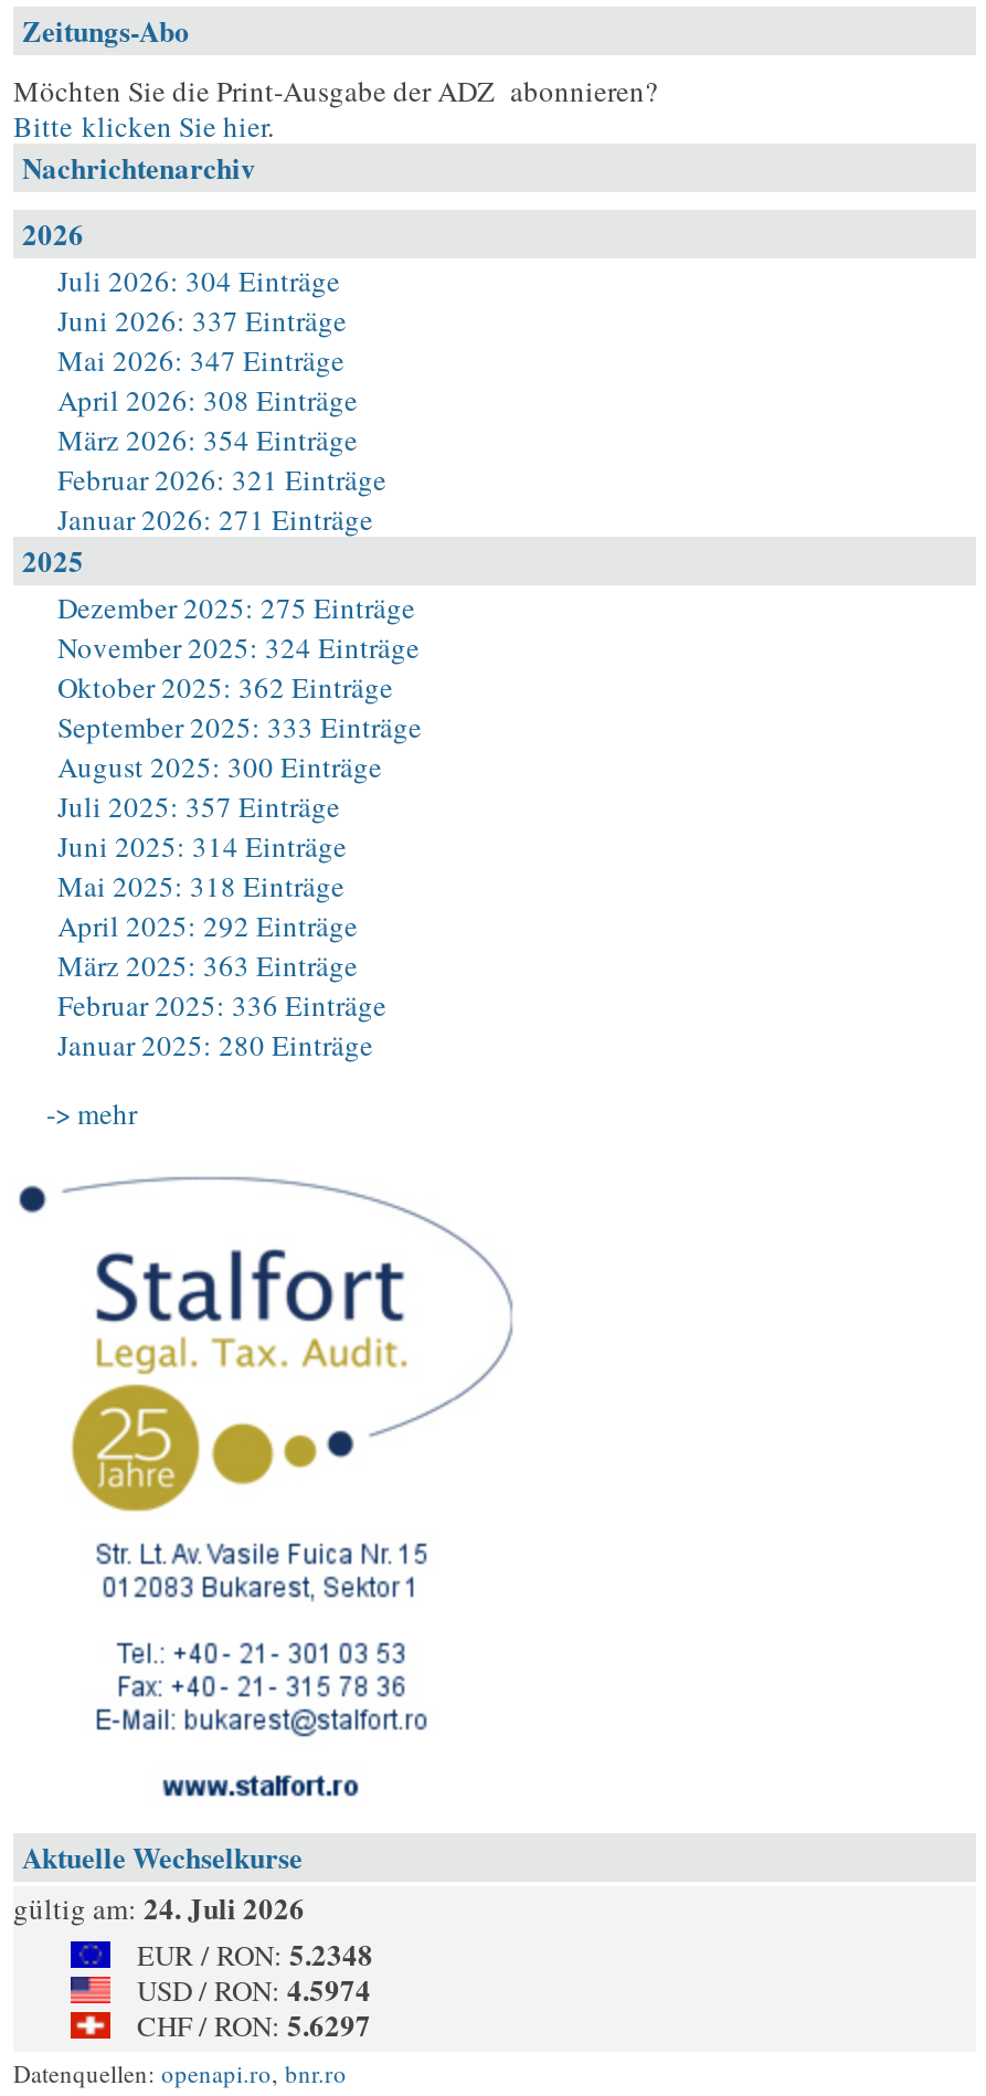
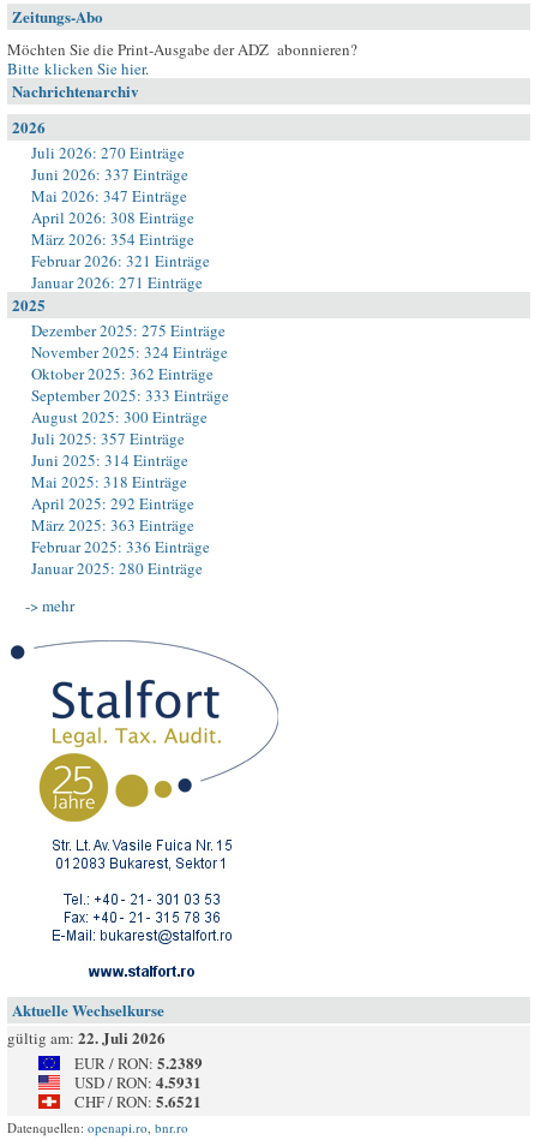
- Juli 2026: 304 Einträge
+ Juli 2026: 270 Einträge

- gültig am: 24. Juli 2026
+ gültig am: 22. Juli 2026

- EUR / RON: 5.2348
+ EUR / RON: 5.2389

- USD / RON: 4.5974
+ USD / RON: 4.5931

- CHF / RON: 5.6297
+ CHF / RON: 5.6521
